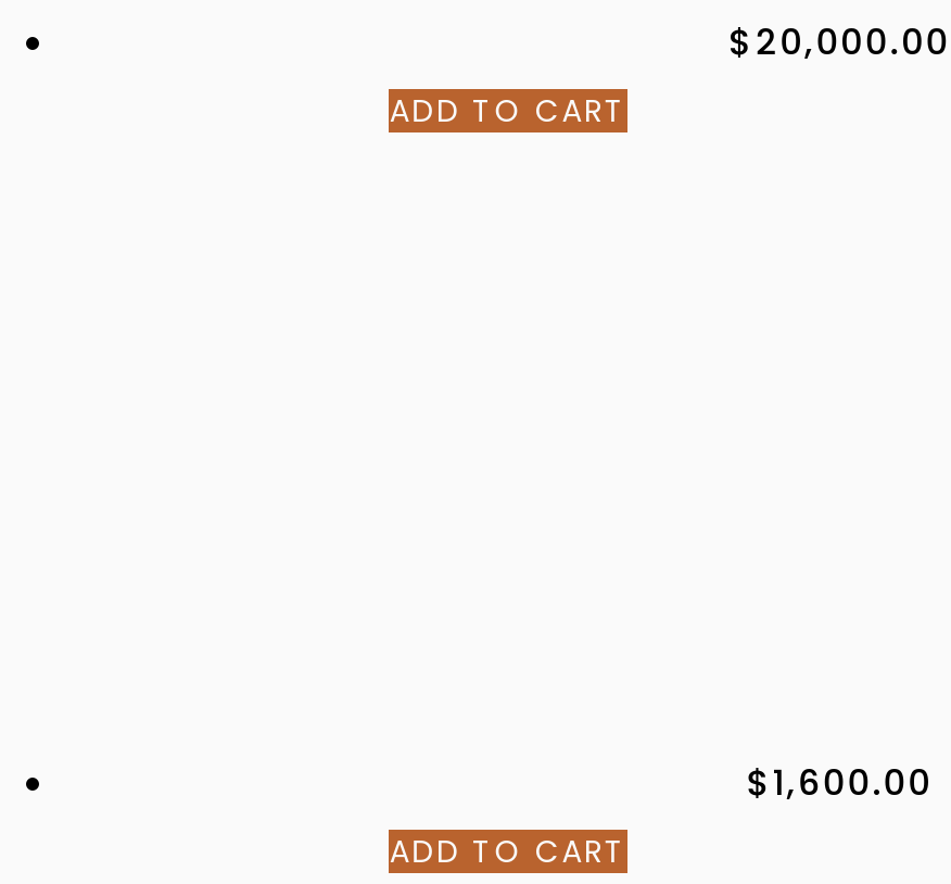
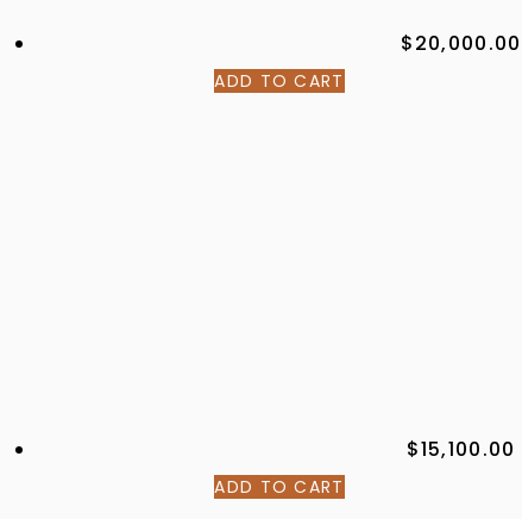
- $1,600.00
+ $15,100.00
